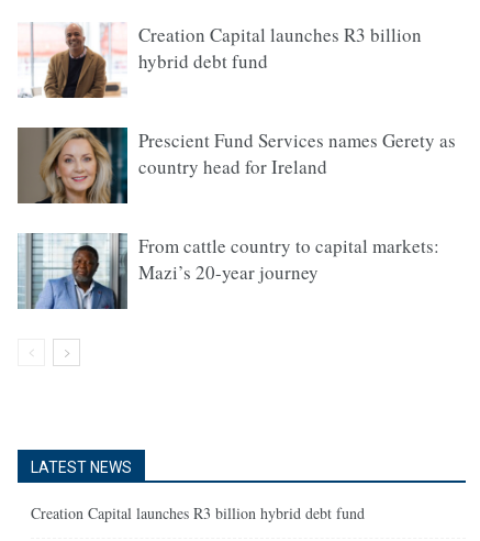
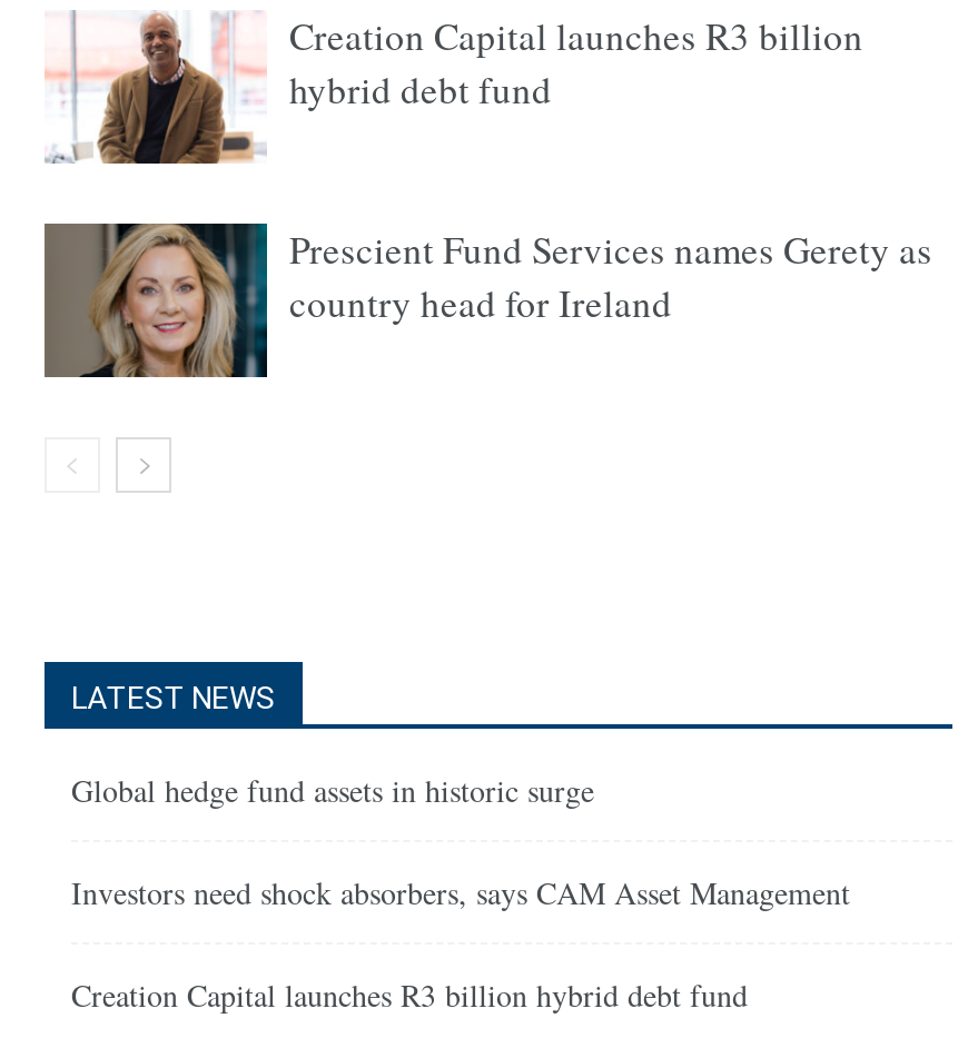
- [image]
- From cattle country to capital markets:
- Mazi’s 20-year journey

moved up: LATEST NEWS

+ Global hedge fund assets in historic surge
+ Investors need shock absorbers, says CAM Asset Management
